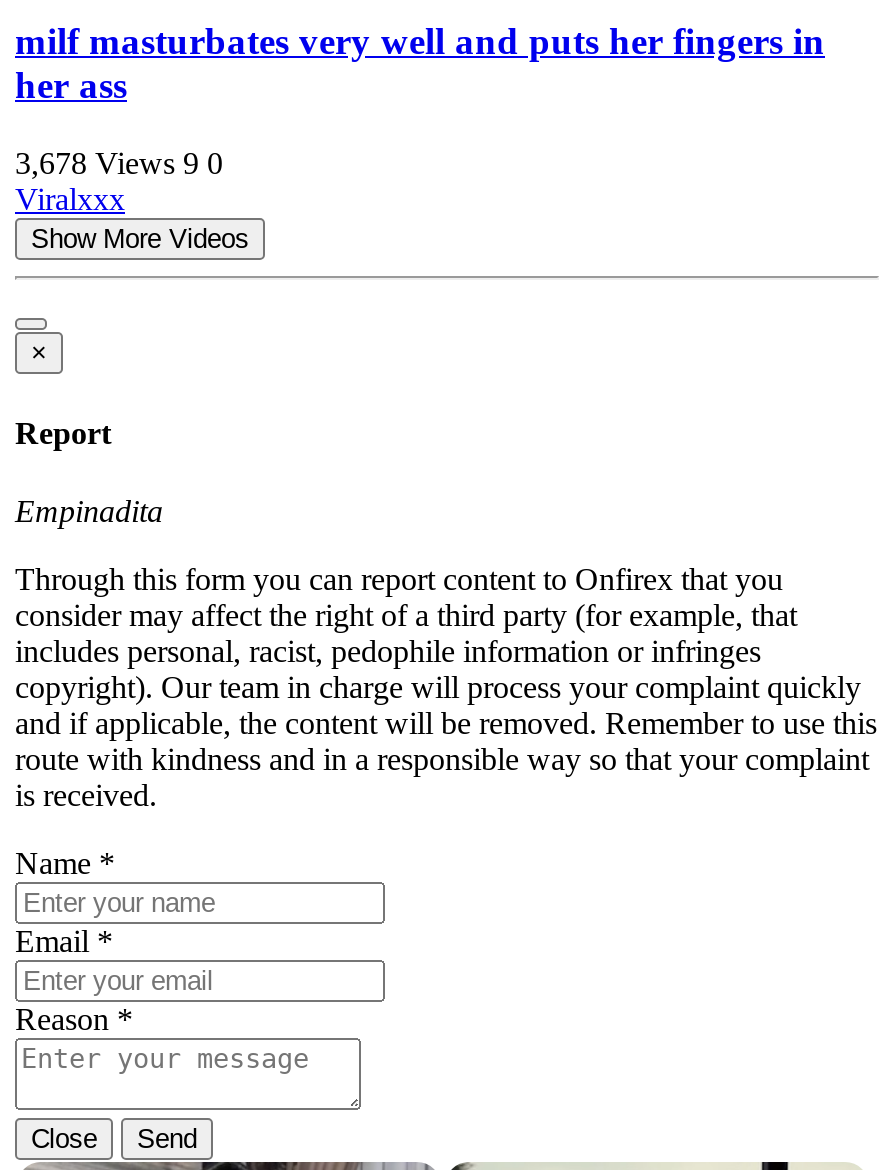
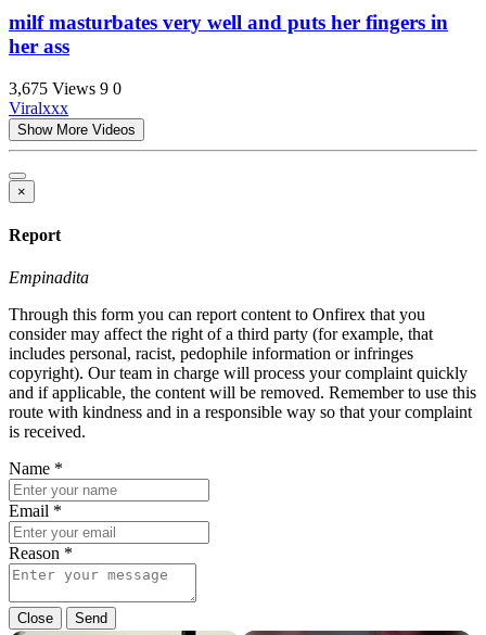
- 3,678 Views 9 0
+ 3,675 Views 9 0
